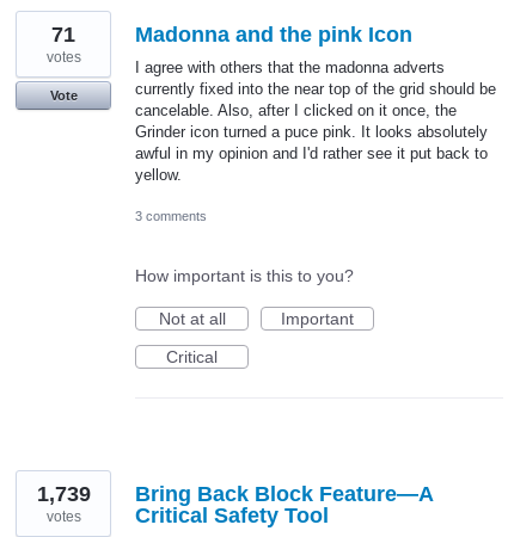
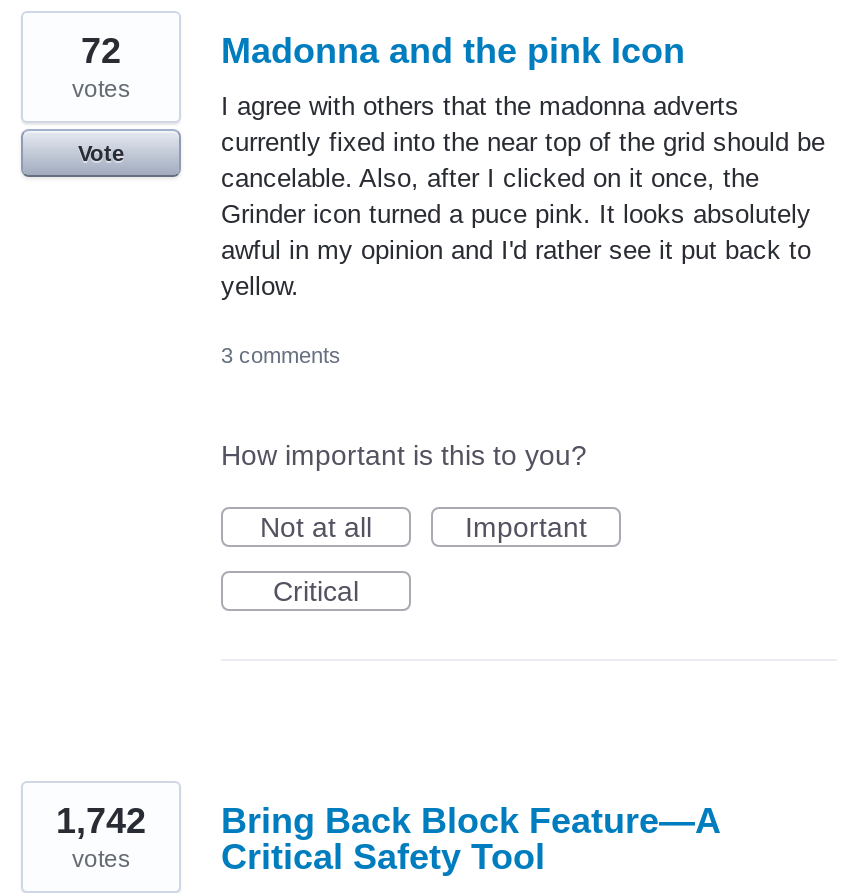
- 71
+ 72

- 1,739 Bring Back Block Feature—A
+ 1,742 Bring Back Block Feature—A
